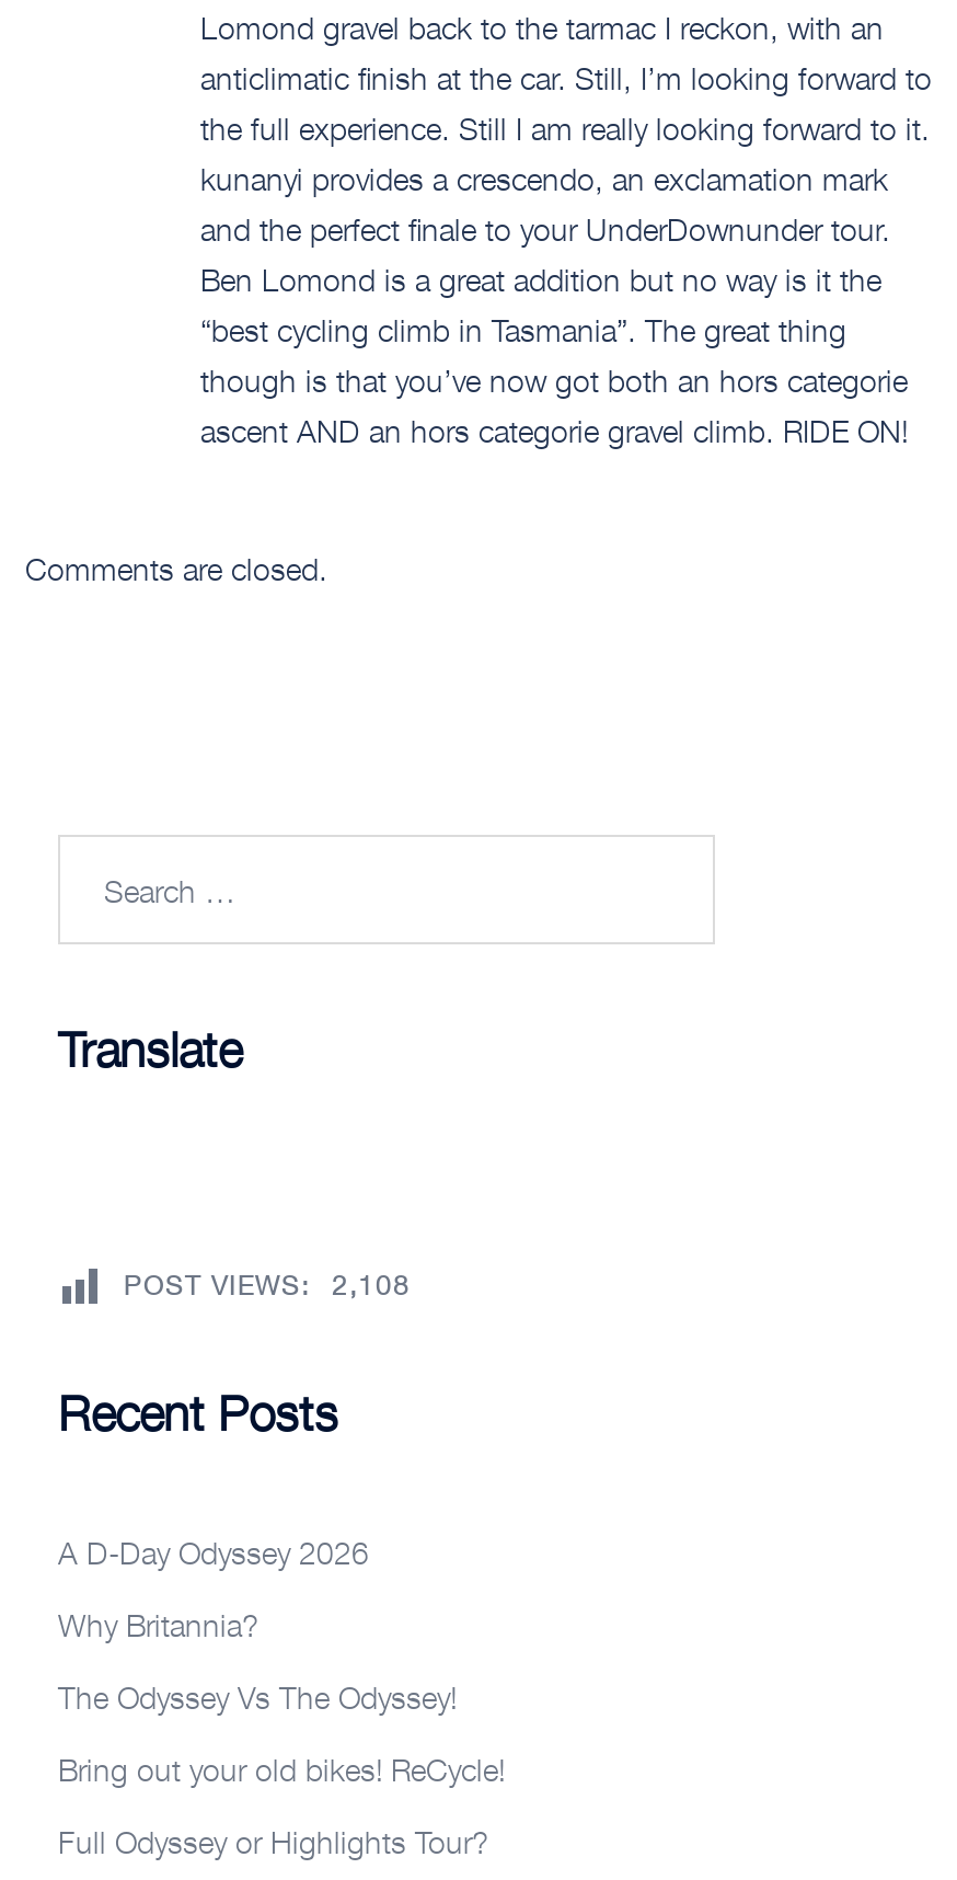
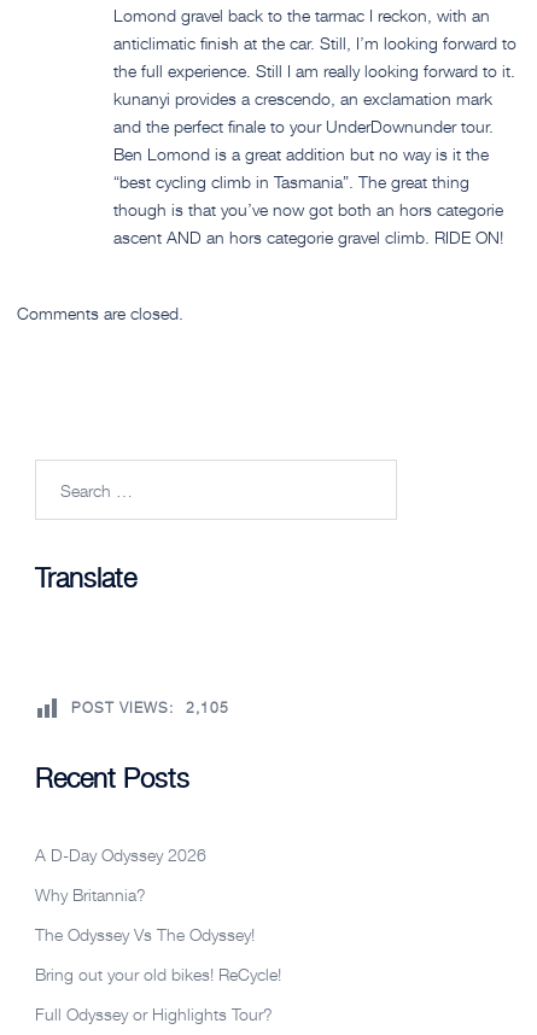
- POST VIEWS: 2,108
+ POST VIEWS: 2,105
